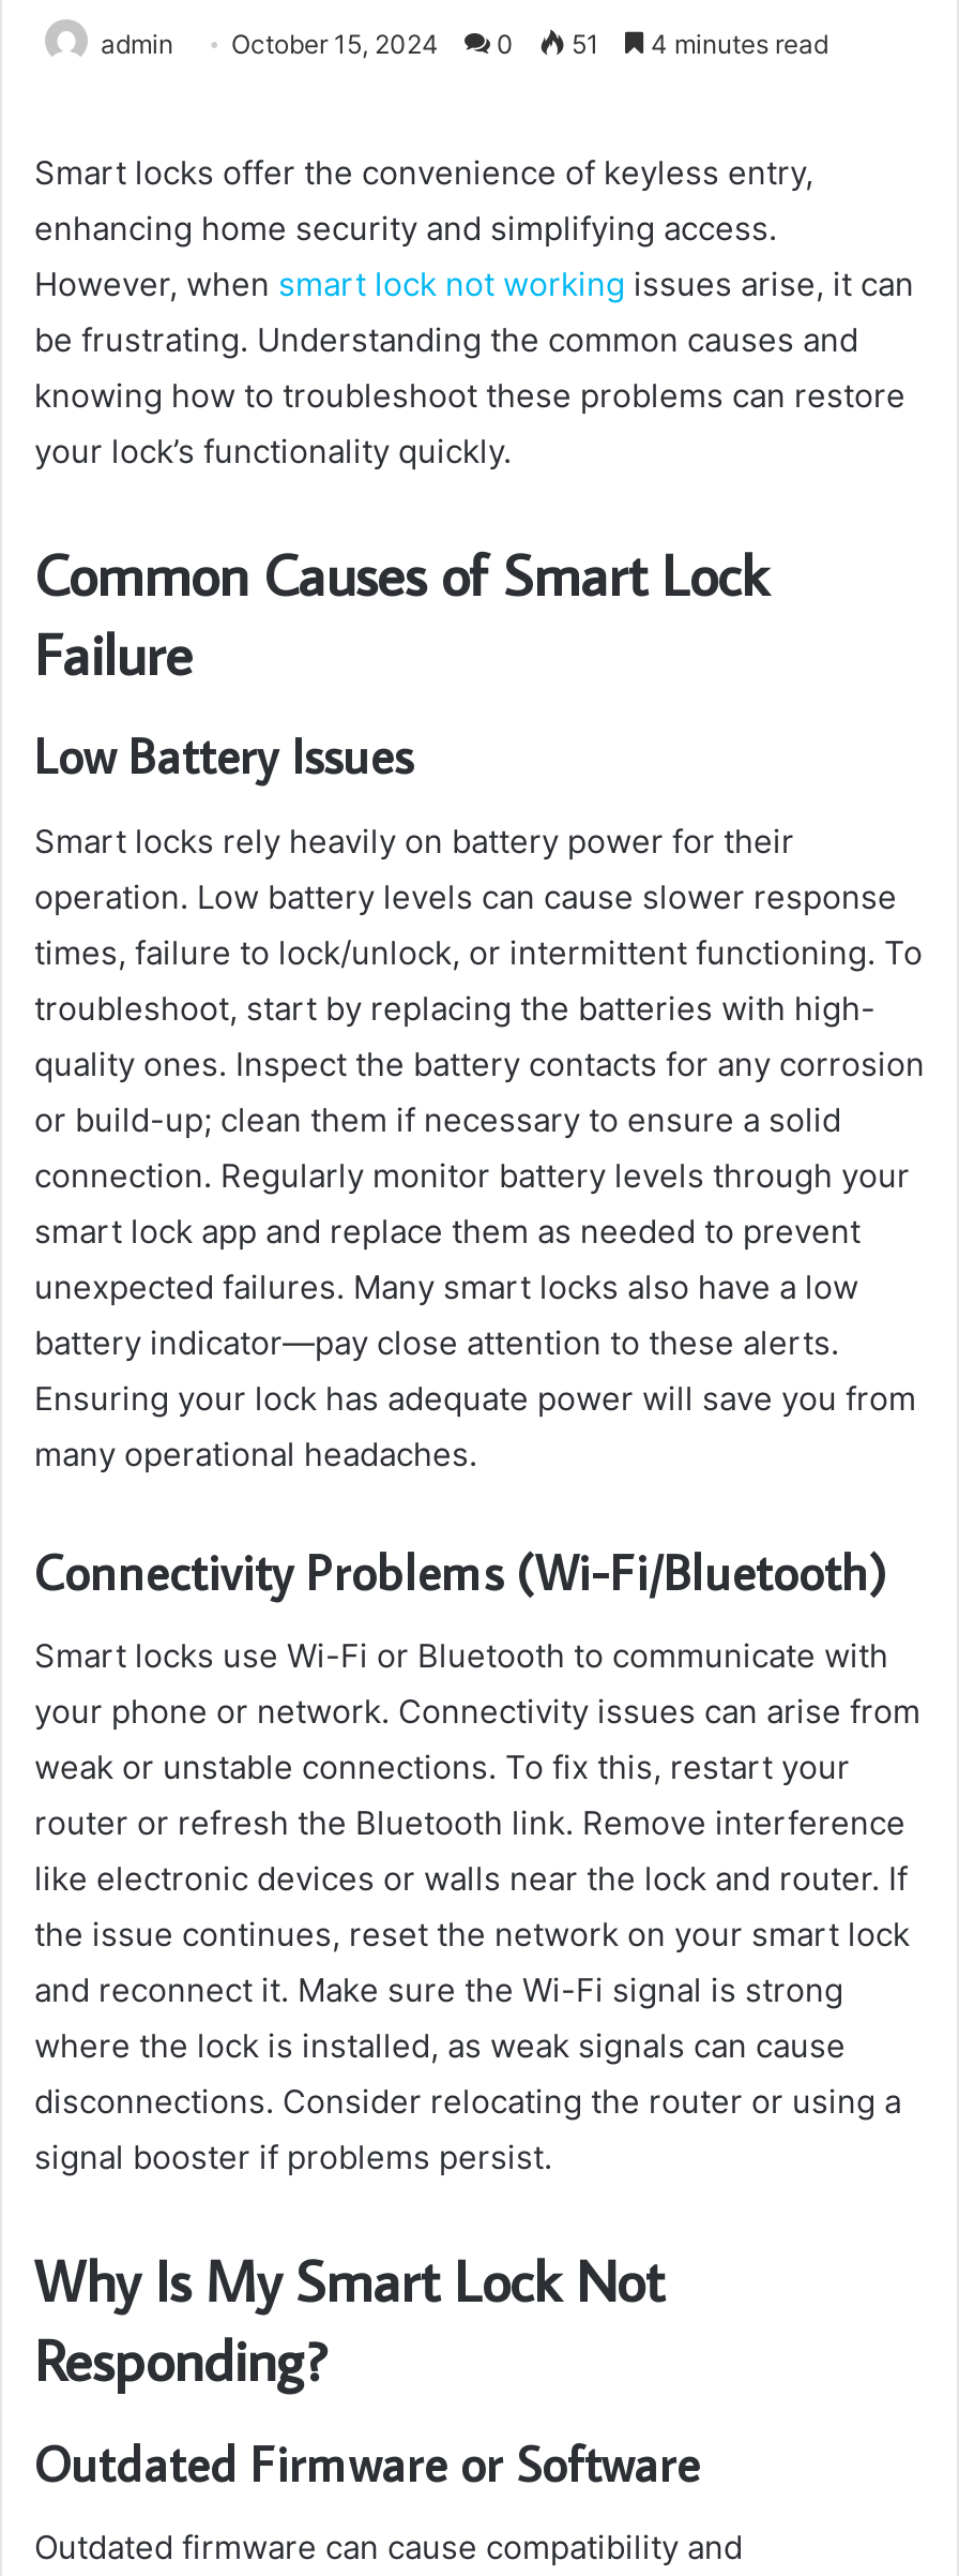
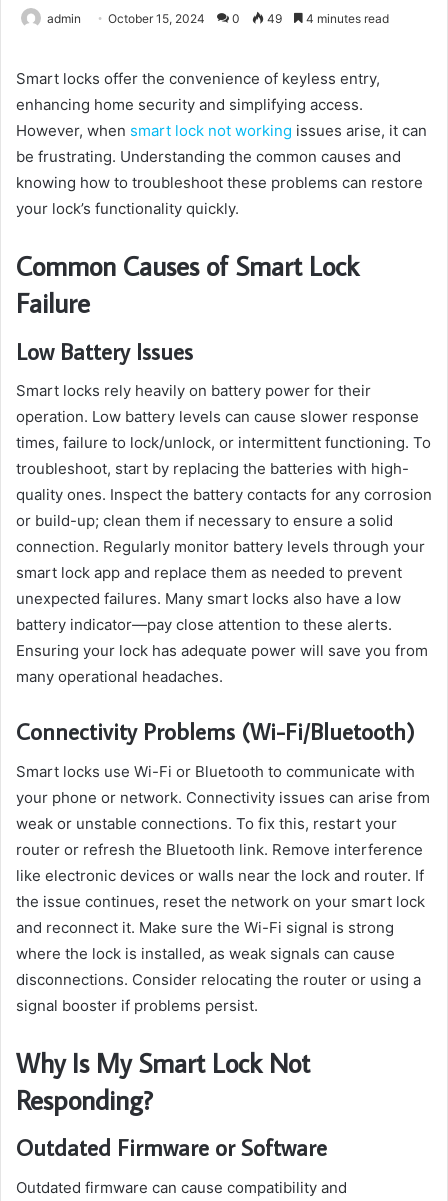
- admin October 15, 2024 0 51 4 minutes read
+ admin October 15, 2024 0 49 4 minutes read
